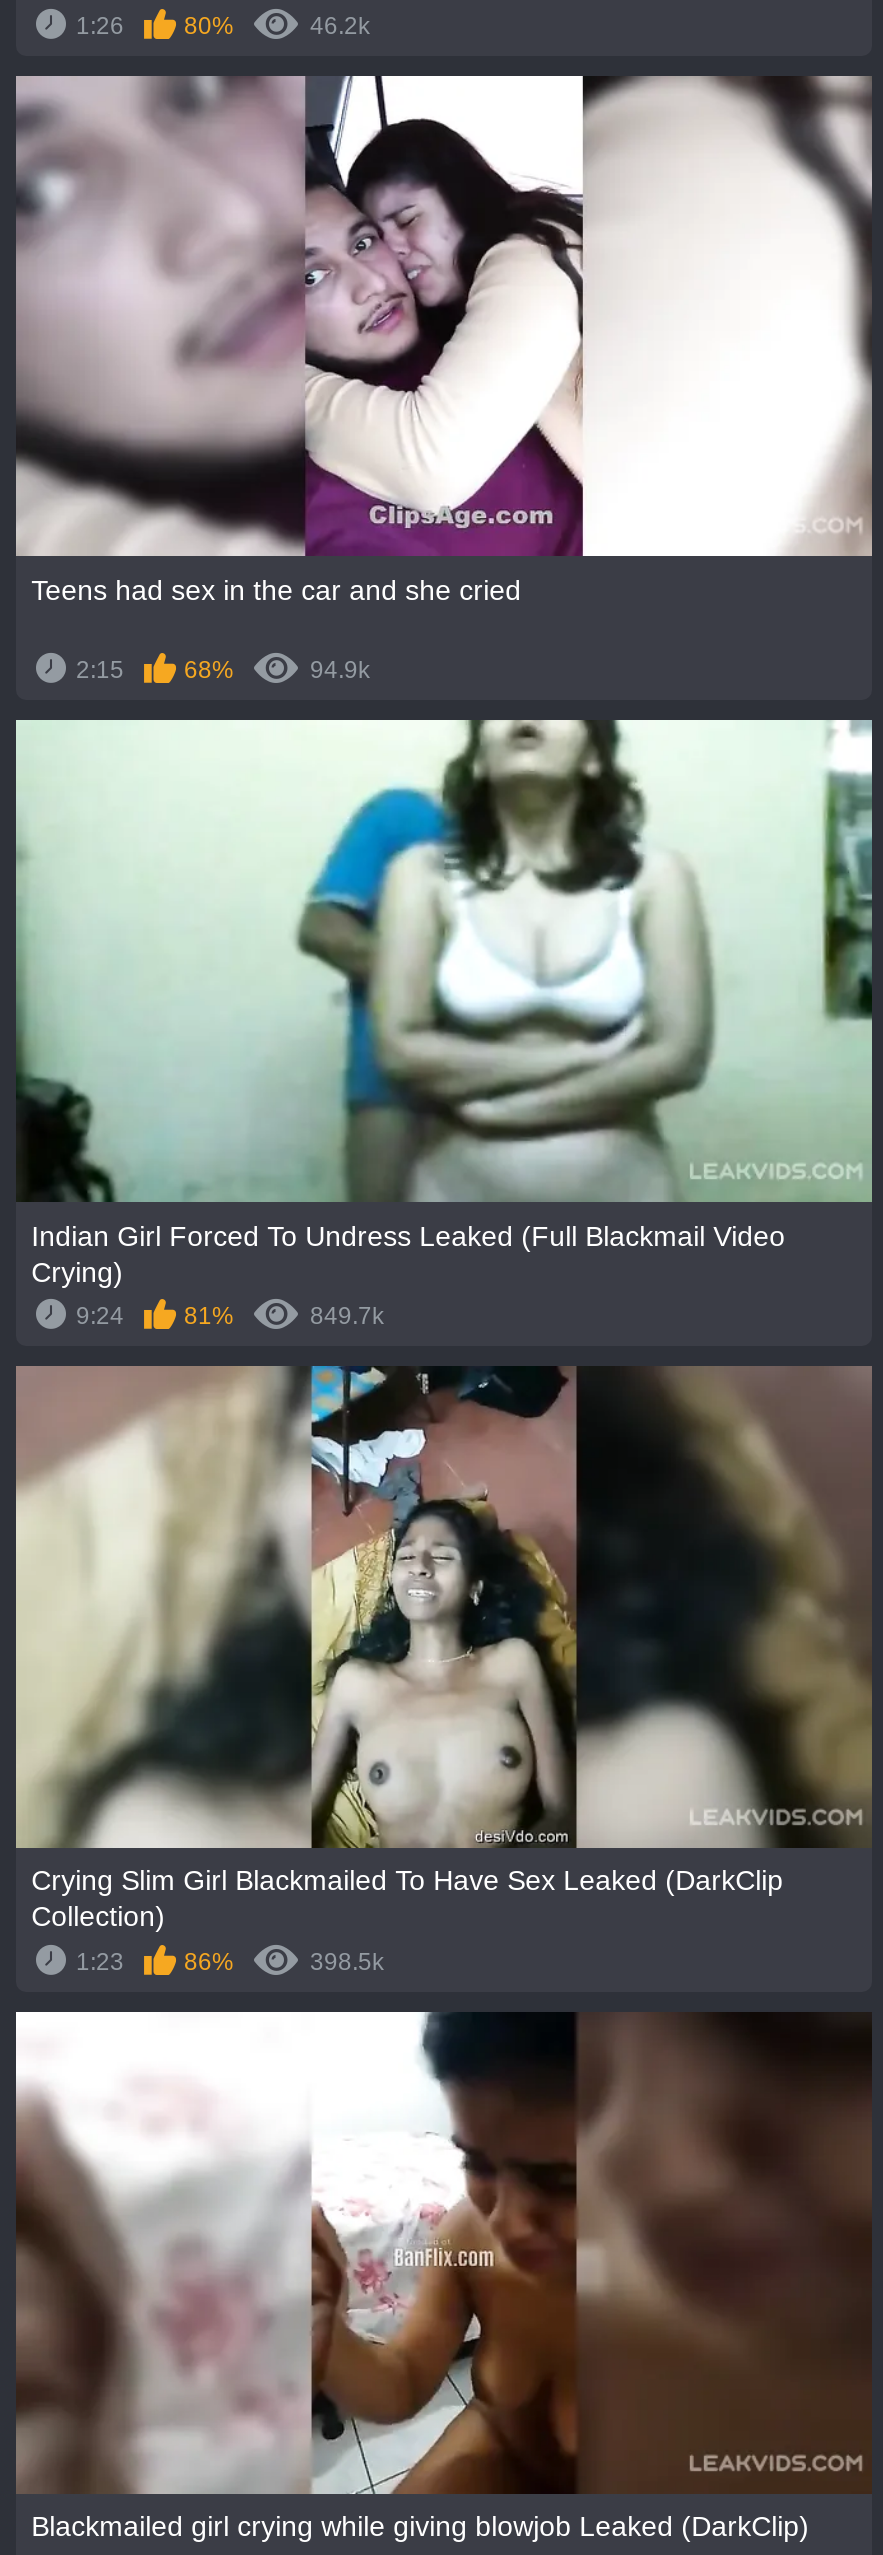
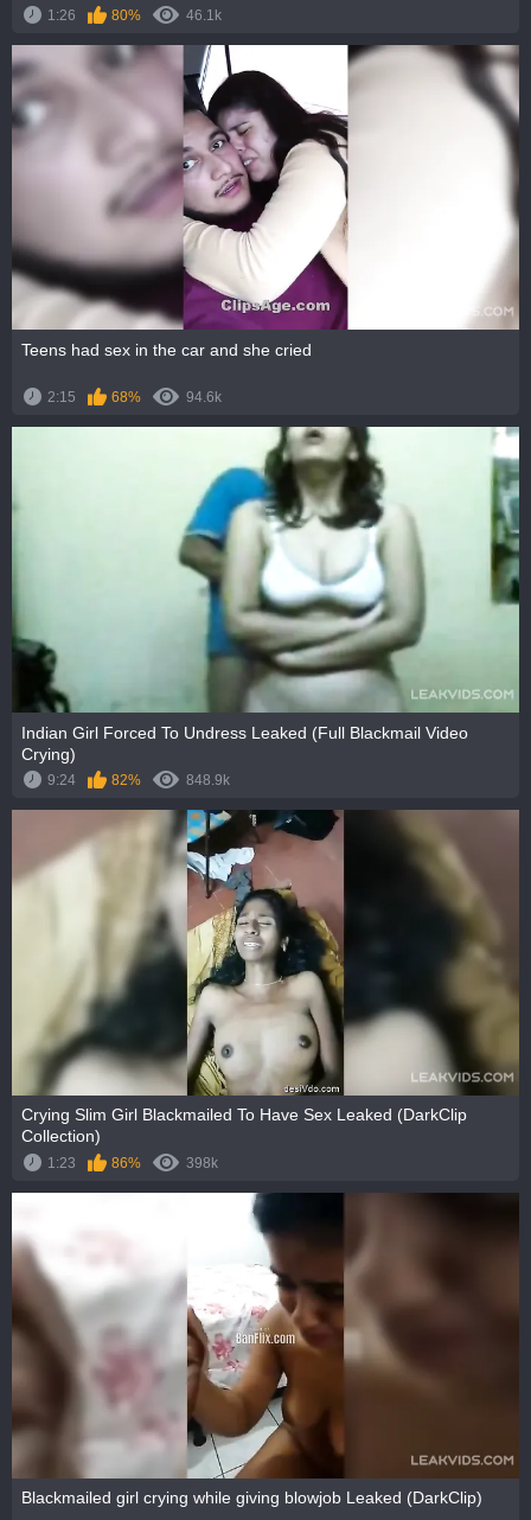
- 46.2k
+ 46.1k

- 94.9k
+ 94.6k

- 81%
- 849.7k
+ 82%
+ 848.9k

- 398.5k
+ 398k
